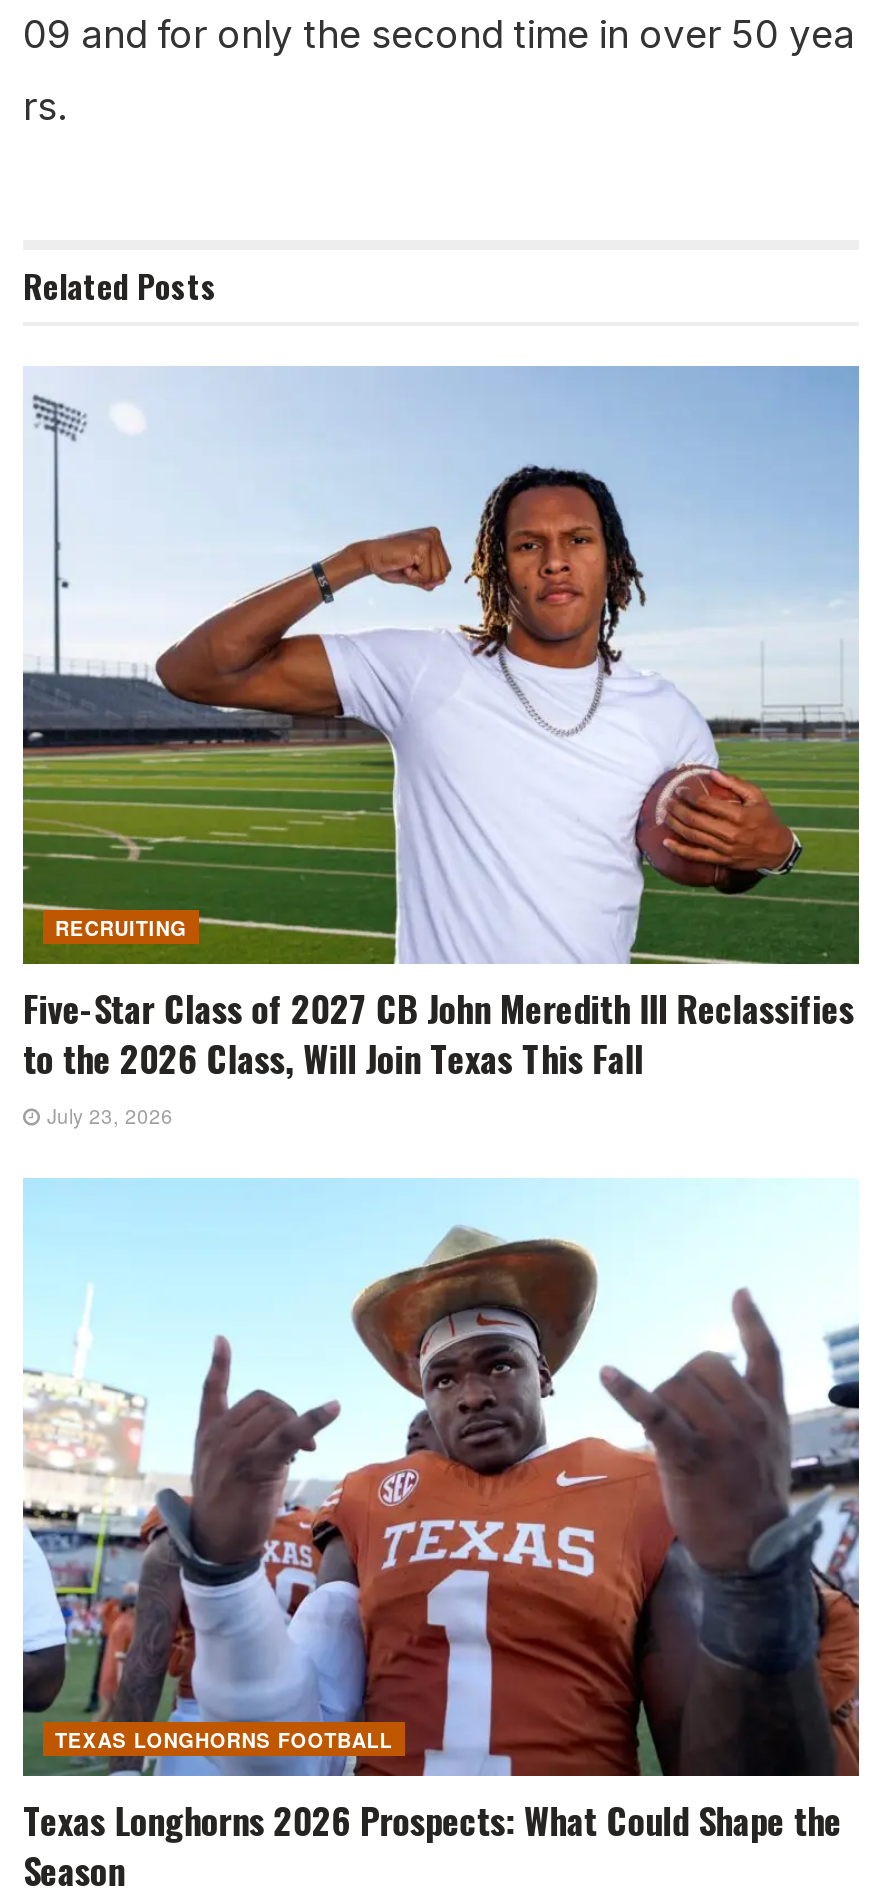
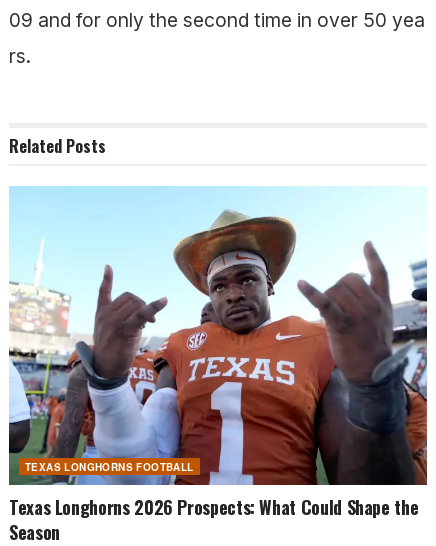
- [image]
- RECRUITING
- Five-Star Class of 2027 CB John Meredith III Reclassifies
- to the 2026 Class, Will Join Texas This Fall
- July 23, 2026
